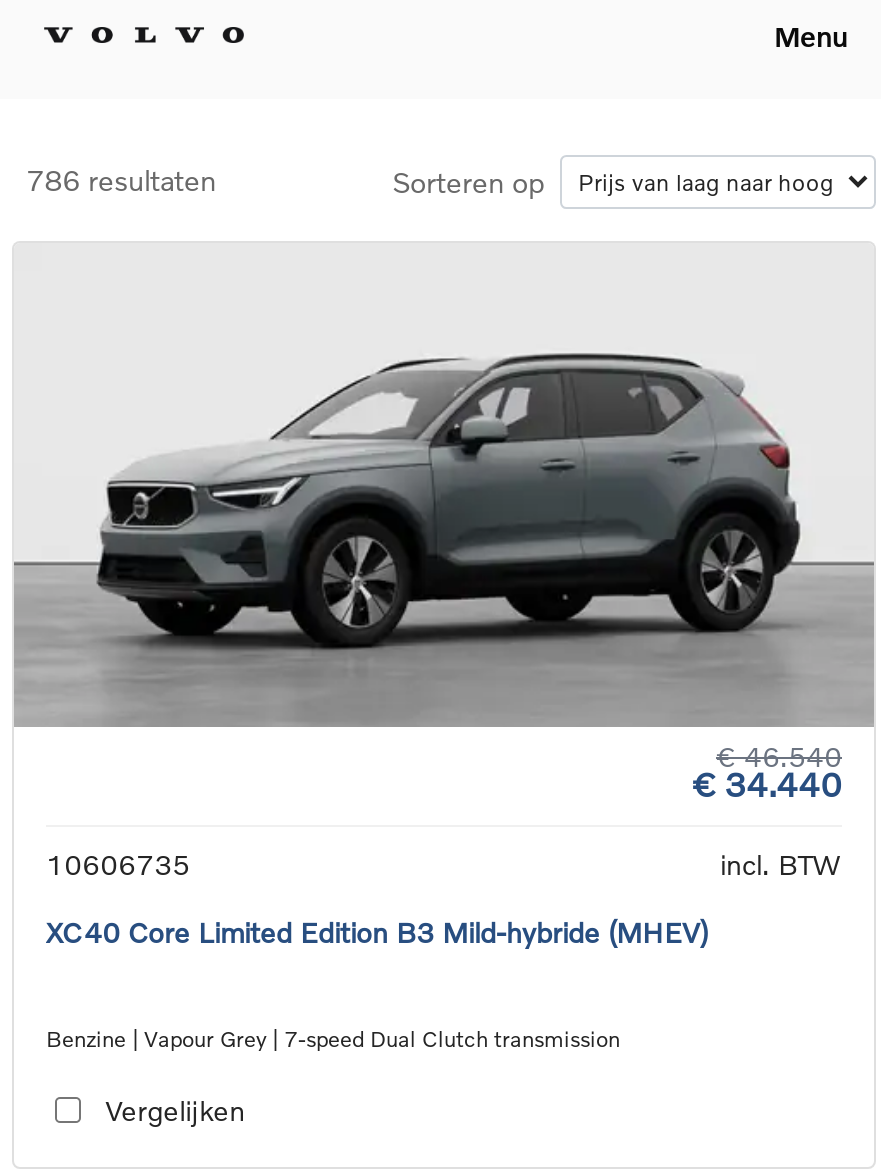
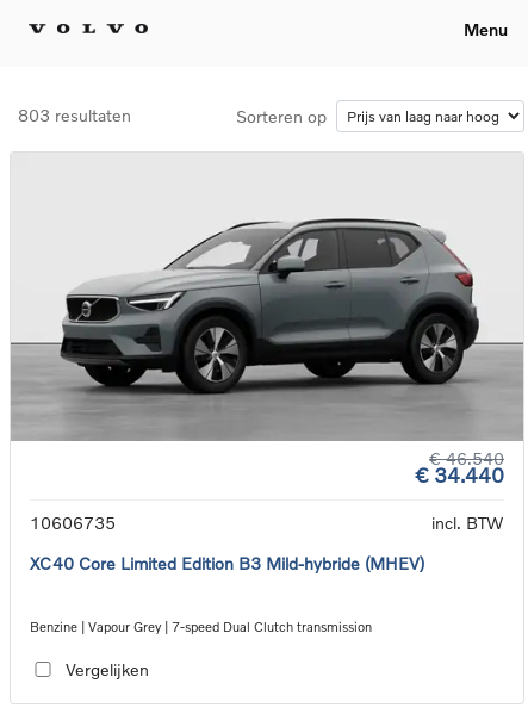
- 786 resultaten
+ 803 resultaten
